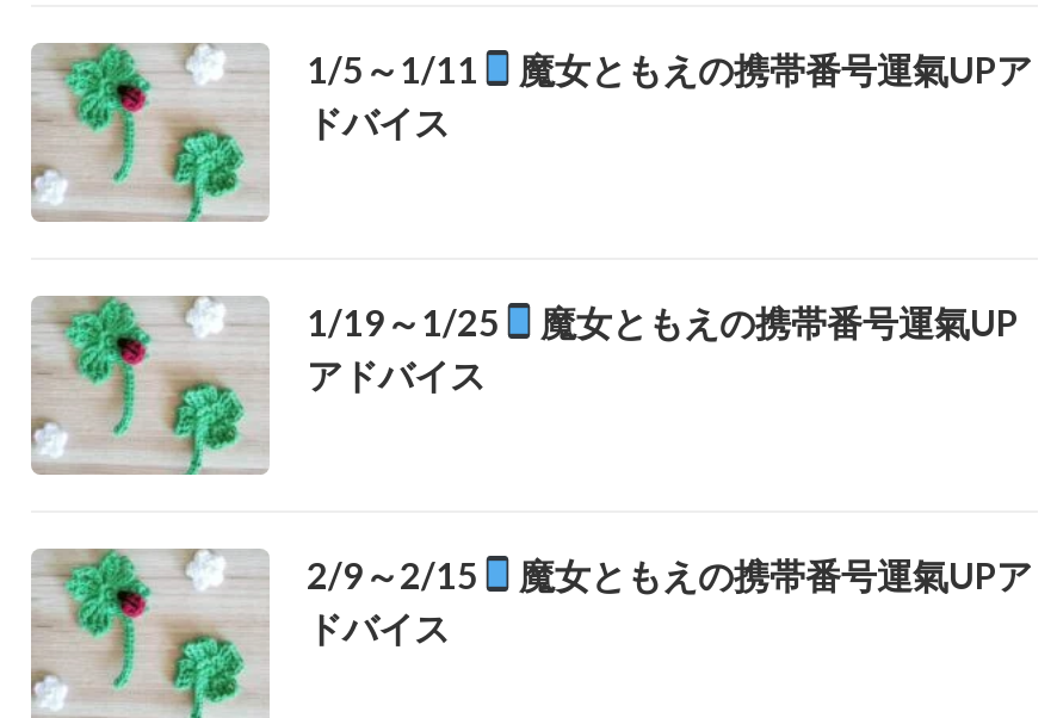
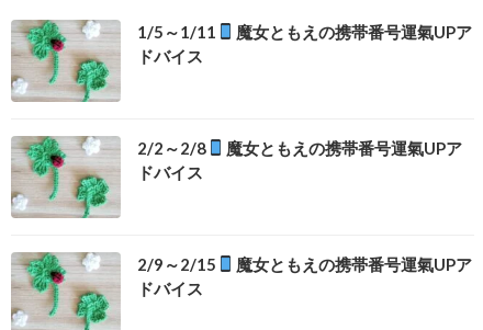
- 1/19～1/25
- 魔女ともえの携帯番号運氣UP
- アドバイス
+ 2/2～2/8
+ 魔女ともえの携帯番号運氣UPア
+ ドバイス
